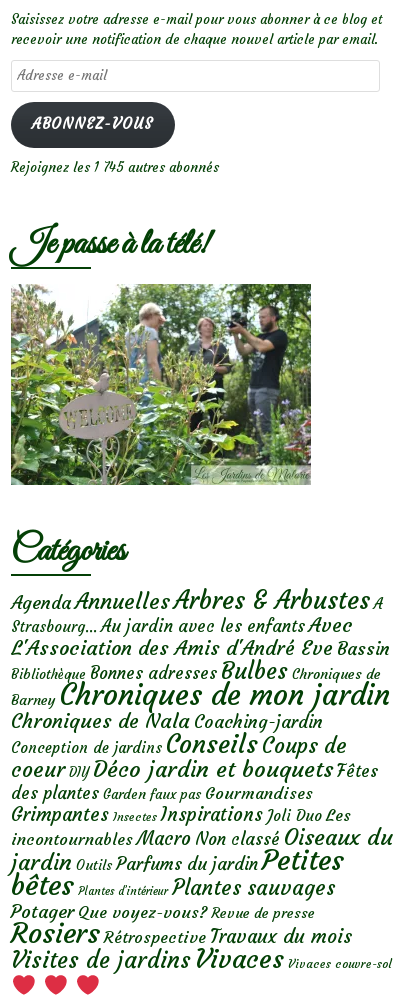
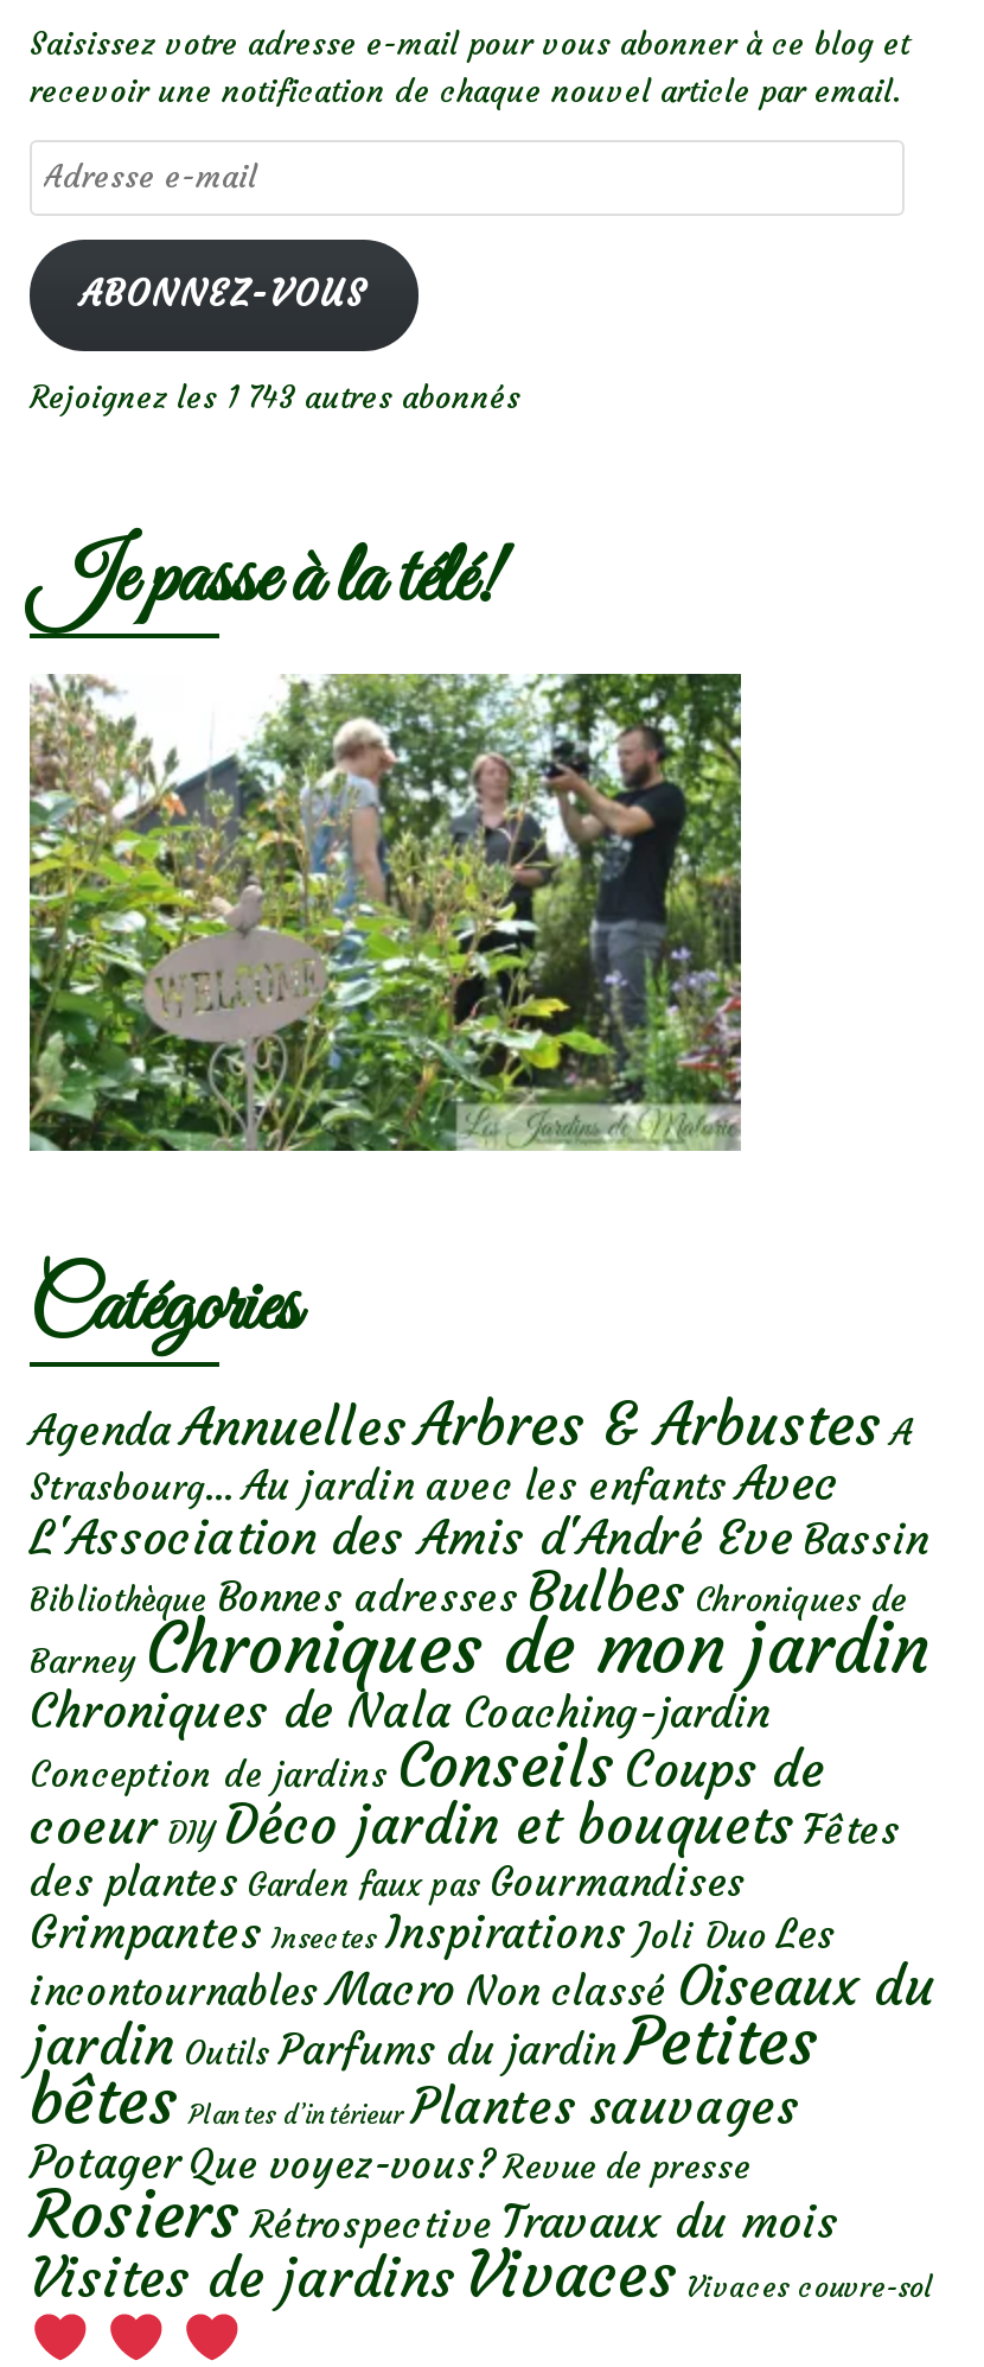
- Rejoignez les 1 745 autres abonnés
+ Rejoignez les 1 743 autres abonnés
